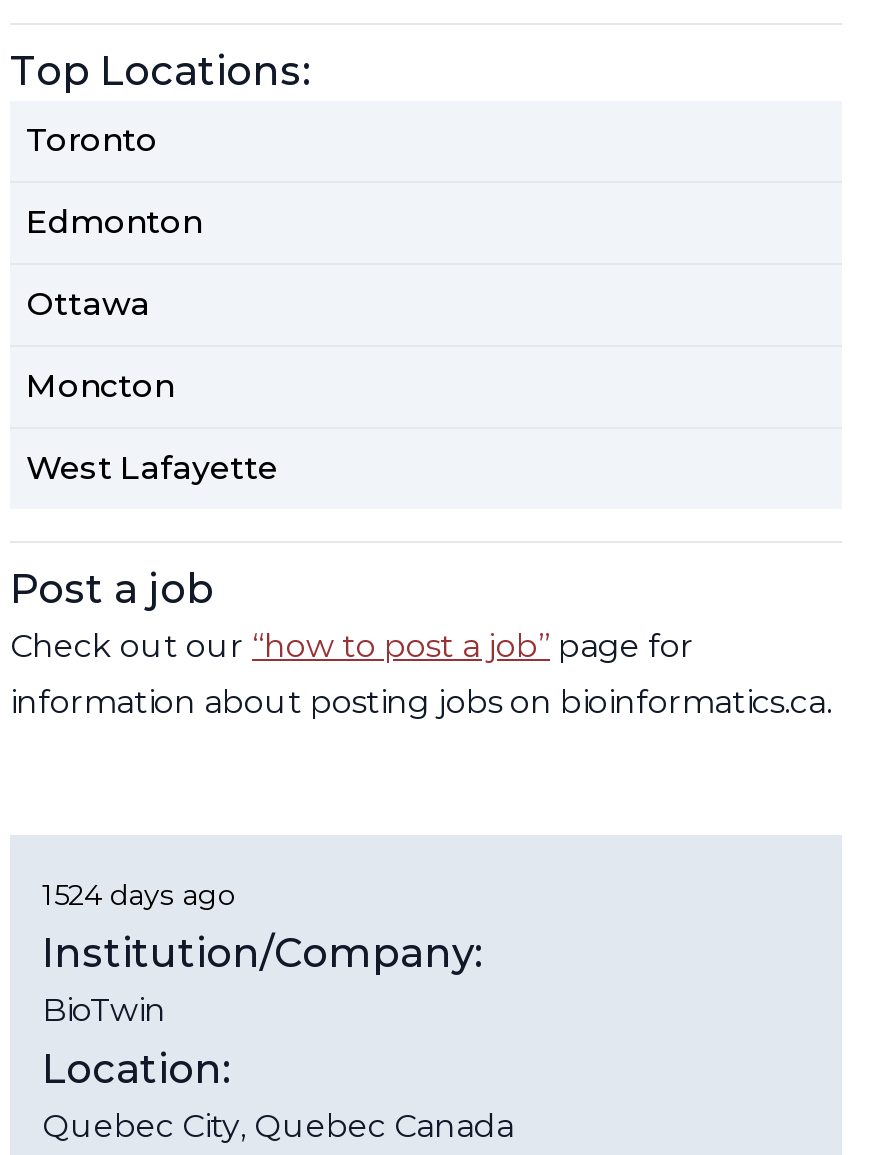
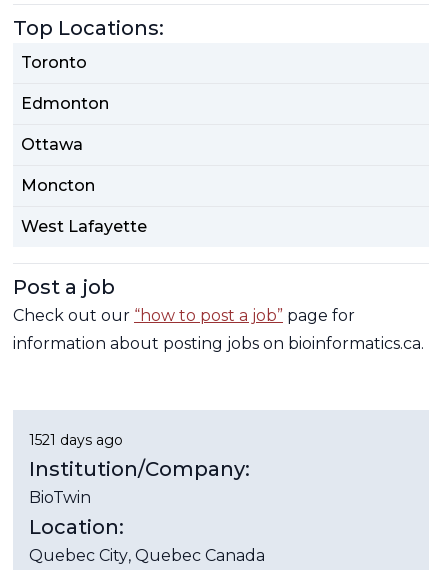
- 1524 days ago
+ 1521 days ago
